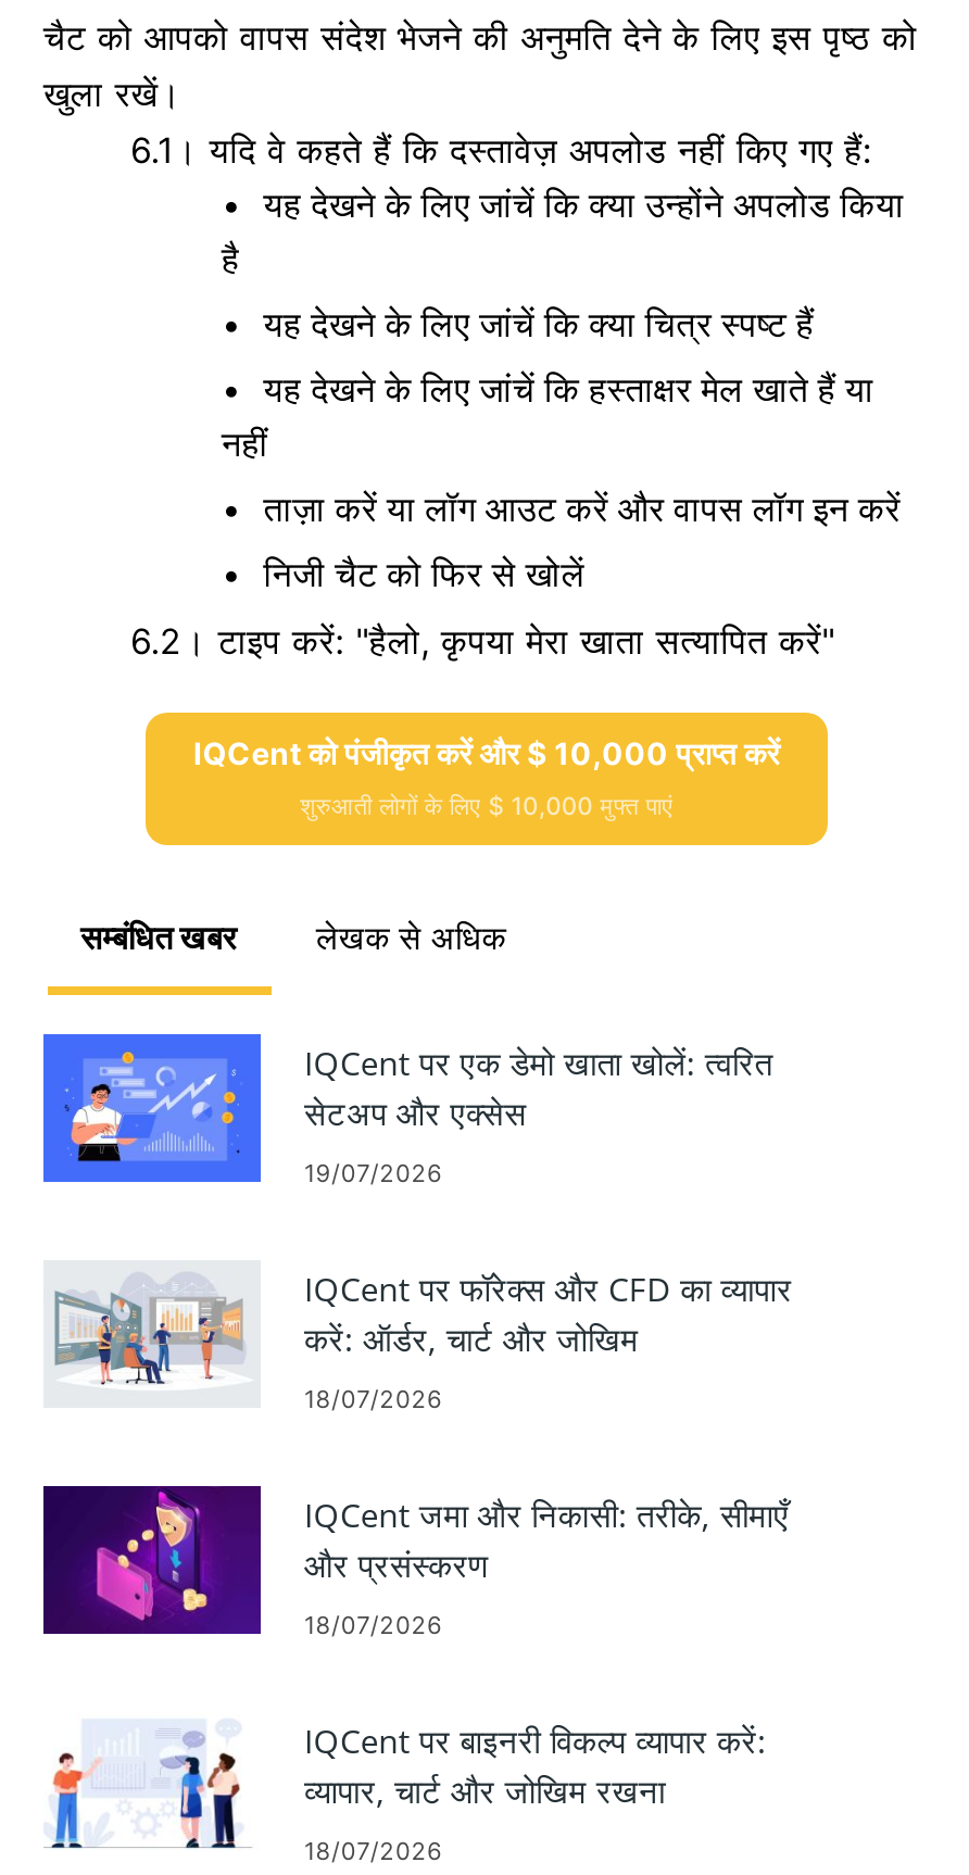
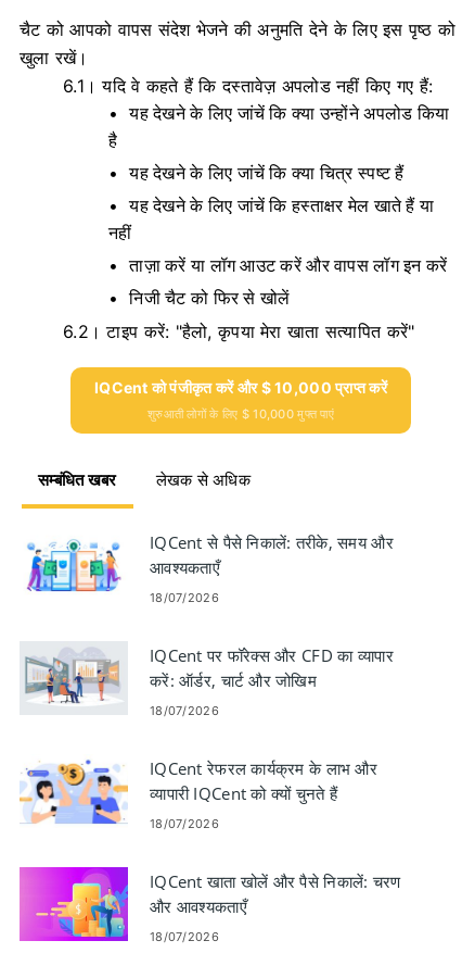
- [image]
- IQCent पर एक डेमो खाता खोलें: त्वरित
- सेटअप और एक्सेस
+ [image]
+ IQCent से पैसे निकालें: तरीके, समय और
+ आवश्यकताएँ

- 19/07/2026
+ 18/07/2026

- [image]
- IQCent जमा और निकासी: तरीके, सीमाएँ
- और प्रसंस्करण
+ [image]
+ IQCent रेफरल कार्यक्रम के लाभ और
+ व्यापारी IQCent को क्यों चुनते हैं

- [image]
- IQCent पर बाइनरी विकल्प व्यापार करें:
- व्यापार, चार्ट और जोखिम रखना
+ [image]
+ IQCent खाता खोलें और पैसे निकालें: चरण
+ और आवश्यकताएँ
